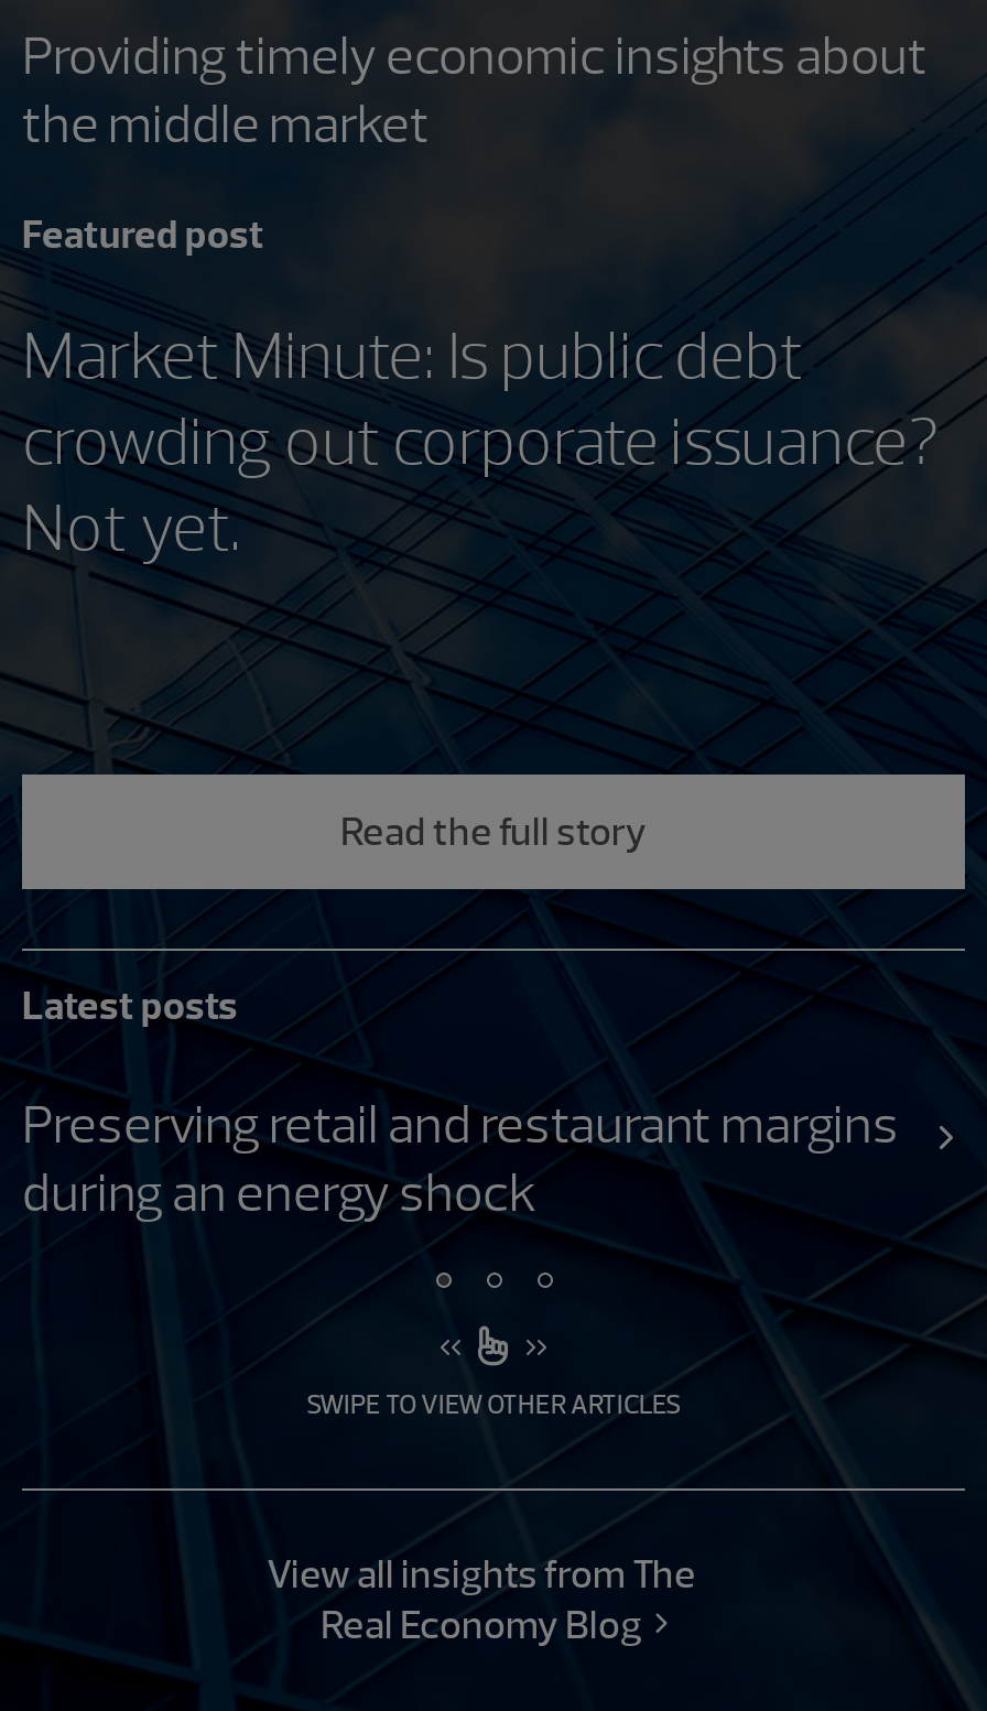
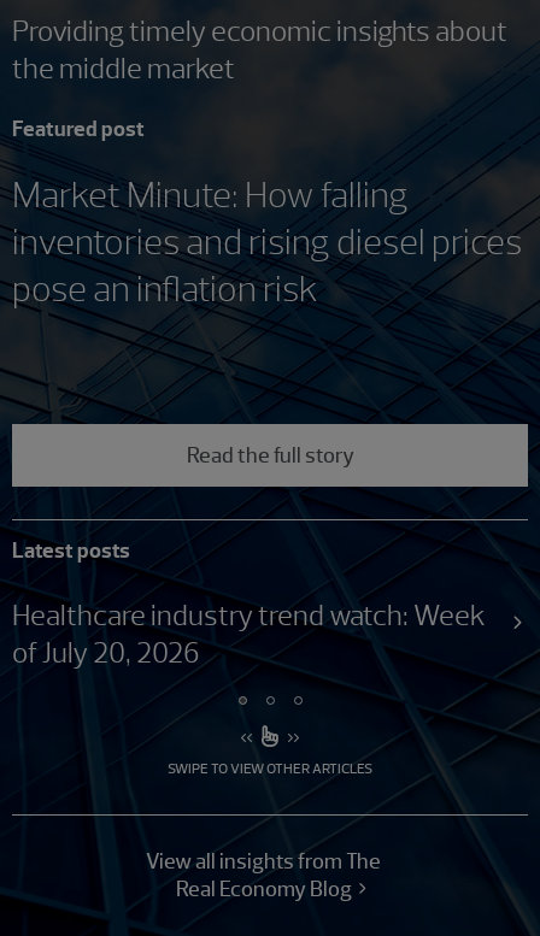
- Market Minute: Is public debt
- crowding out corporate issuance?
- Not yet.
+ Market Minute: How falling
+ inventories and rising diesel prices
+ pose an inflation risk

- Preserving retail and restaurant margins
- during an energy shock
+ Healthcare industry trend watch: Week
+ of July 20, 2026
